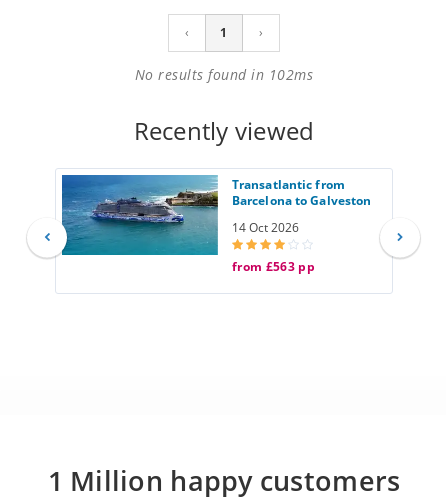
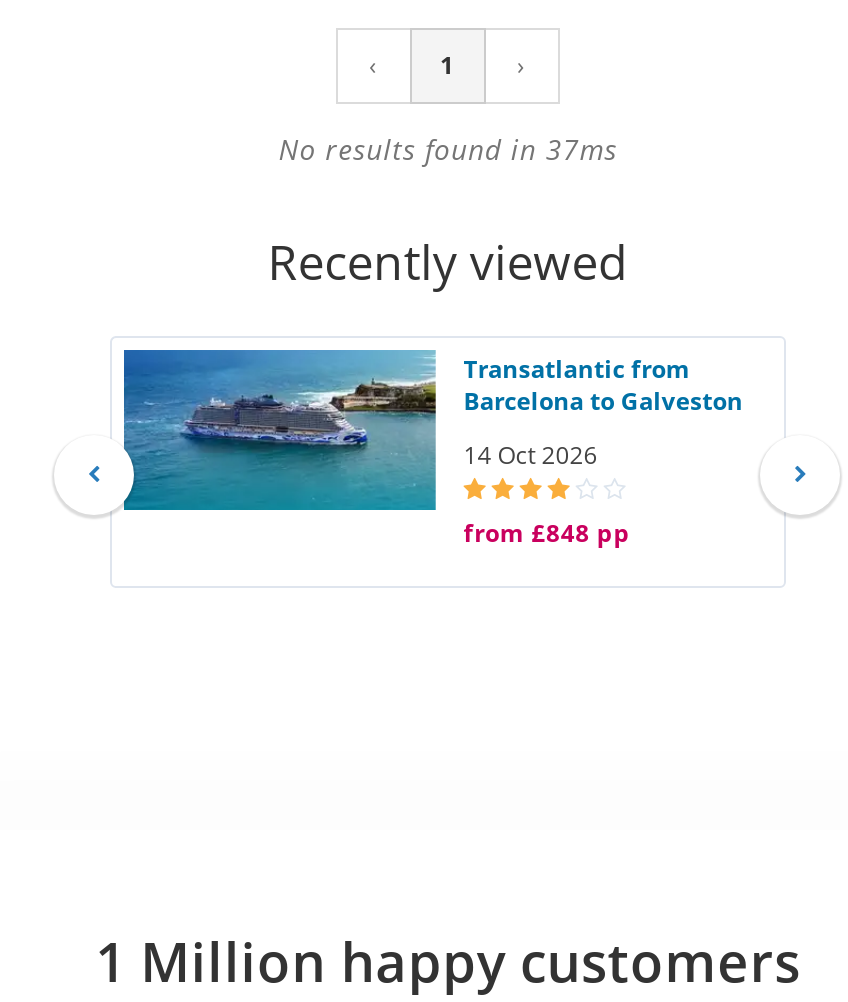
- No results found in 102ms
+ No results found in 37ms

- from £563 pp
+ from £848 pp
